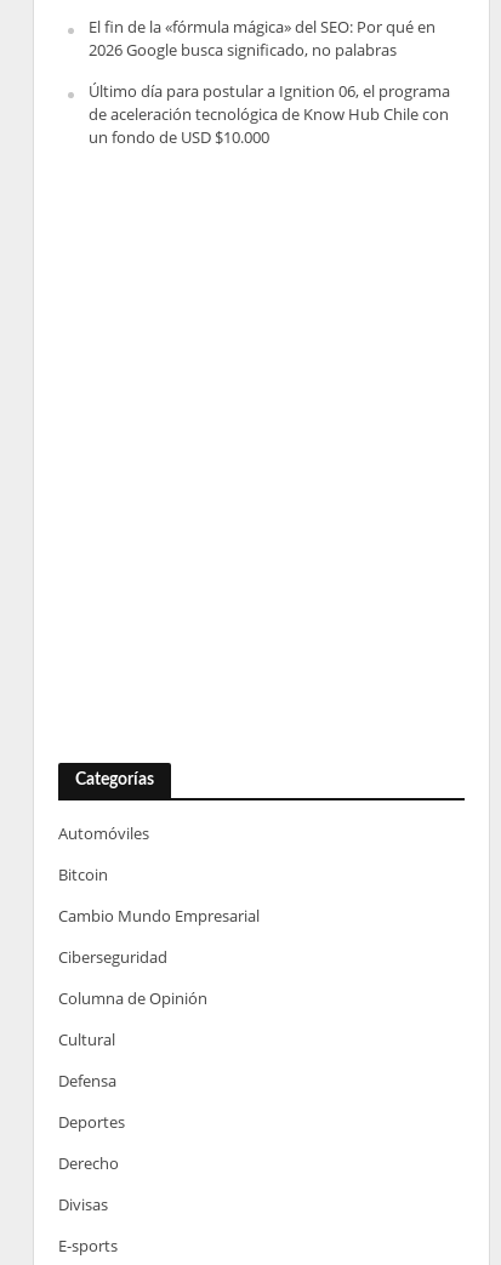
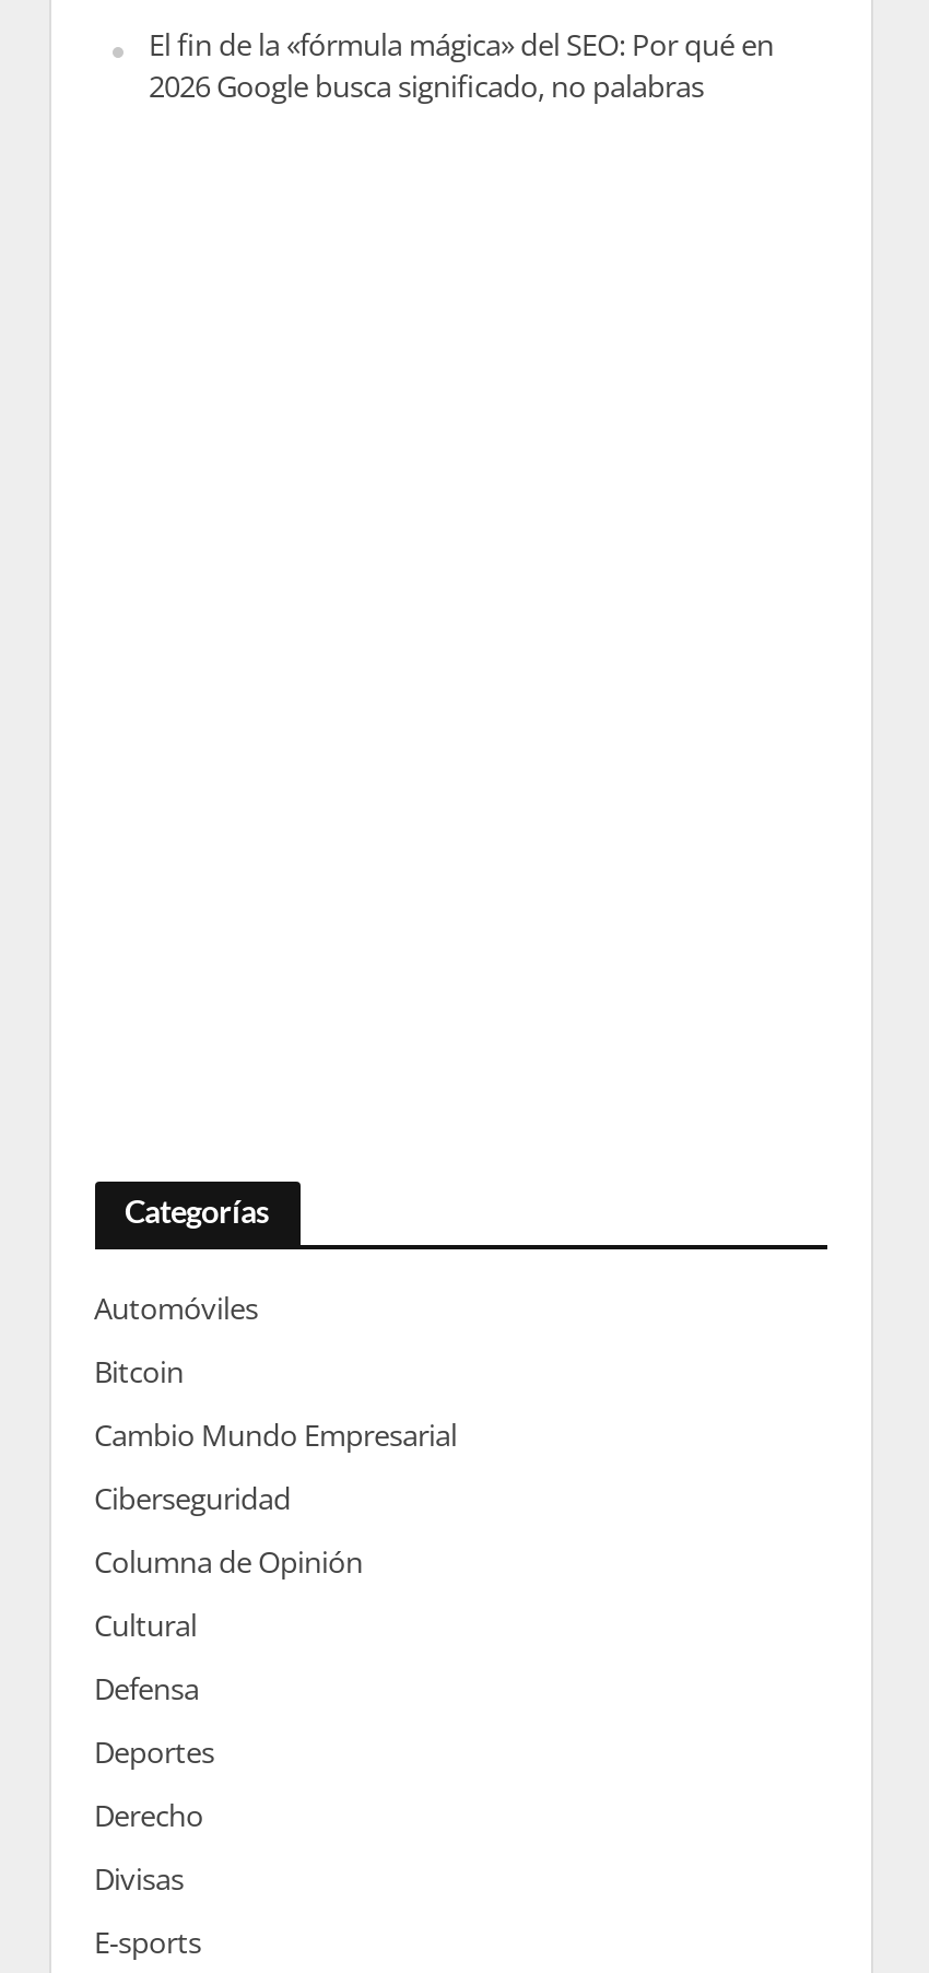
- Último día para postular a Ignition 06, el programa
- de aceleración tecnológica de Know Hub Chile con
- un fondo de USD $10.000
